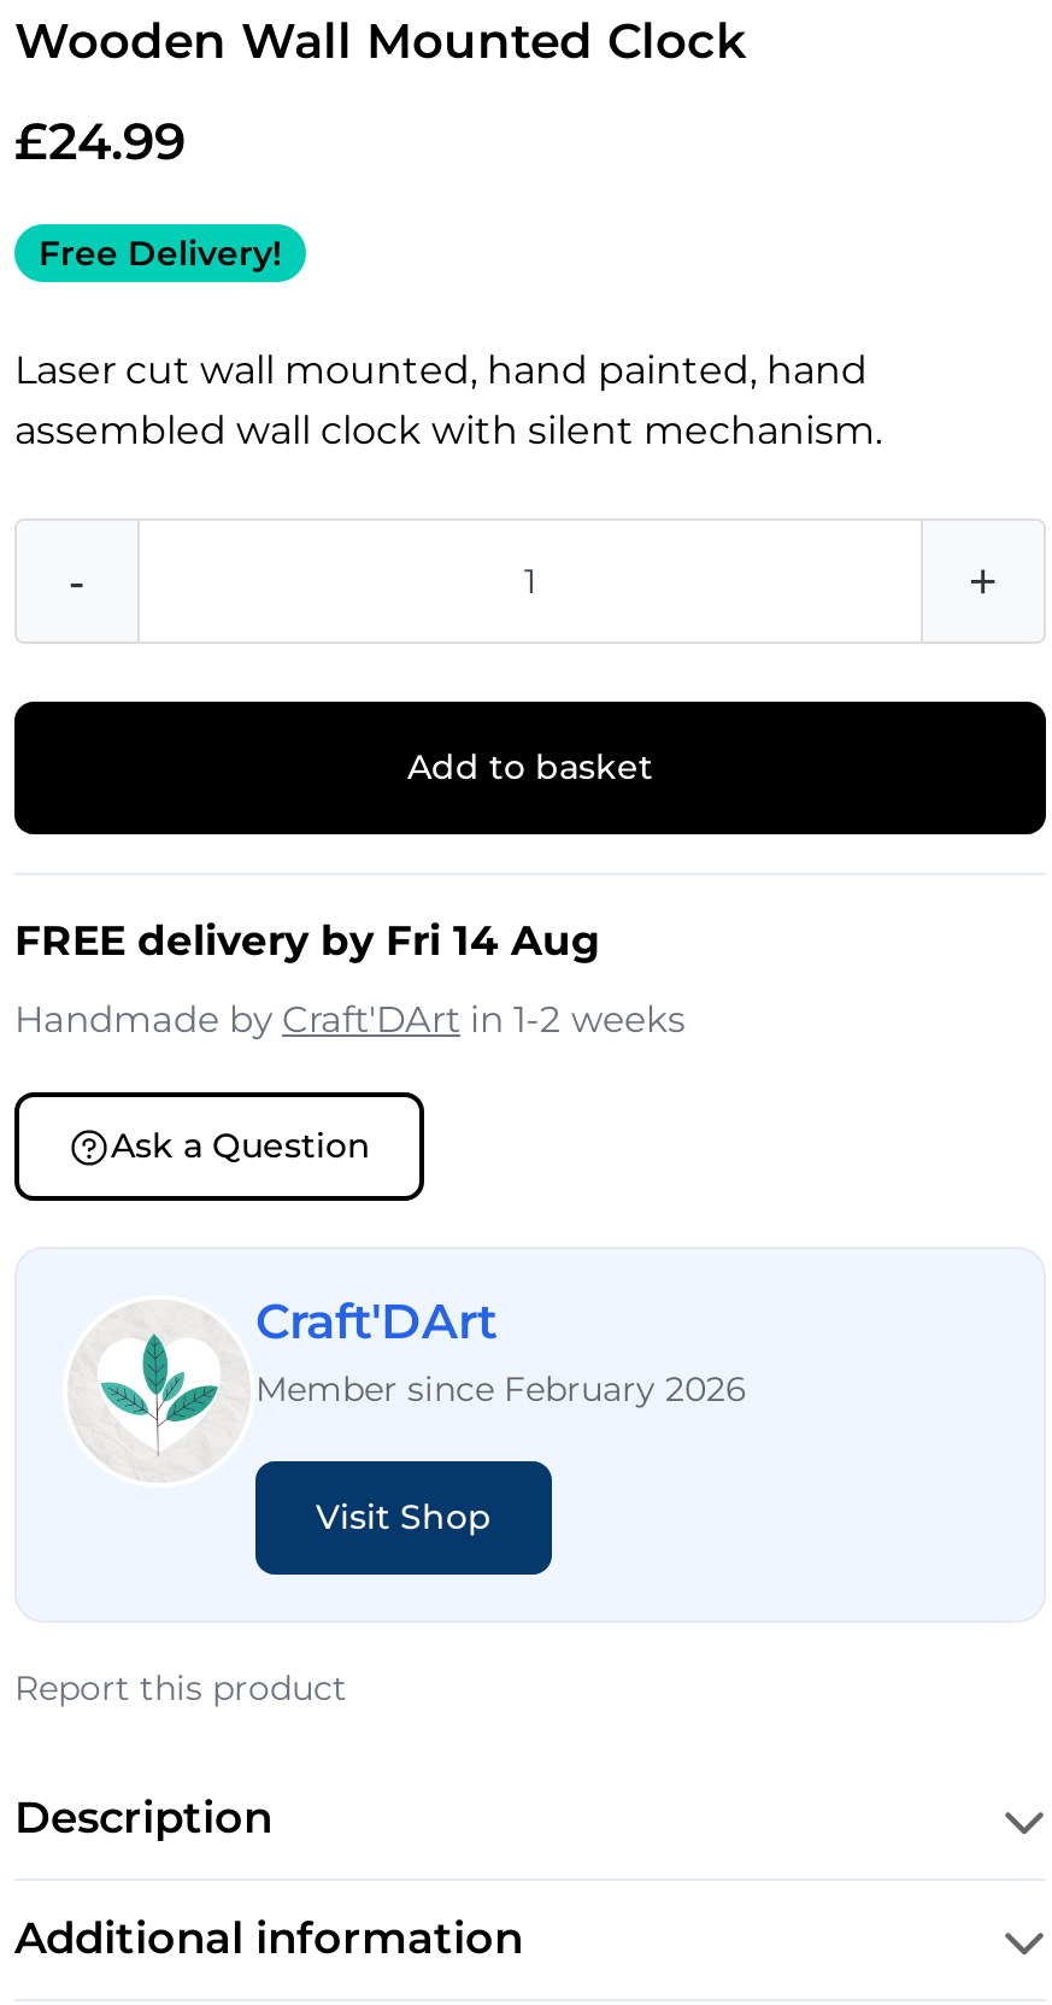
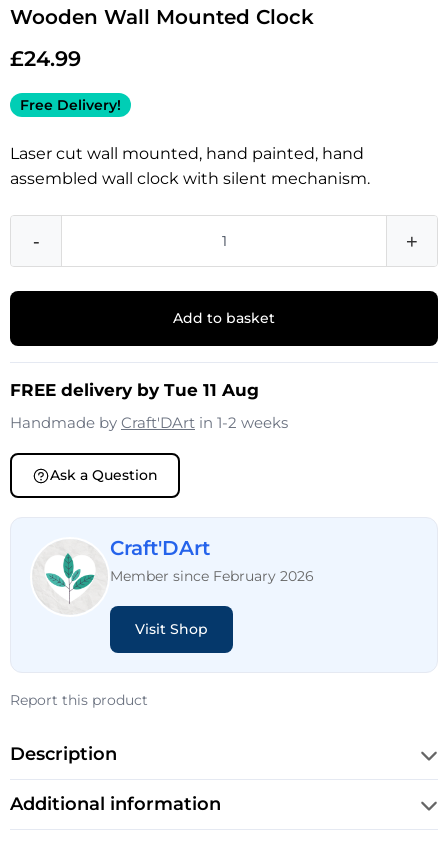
- FREE delivery by Fri 14 Aug
+ FREE delivery by Tue 11 Aug
